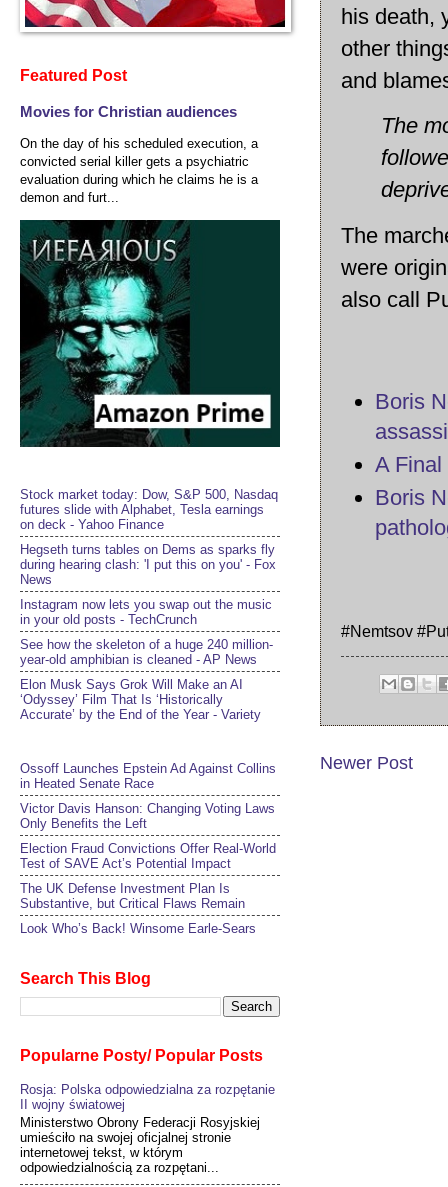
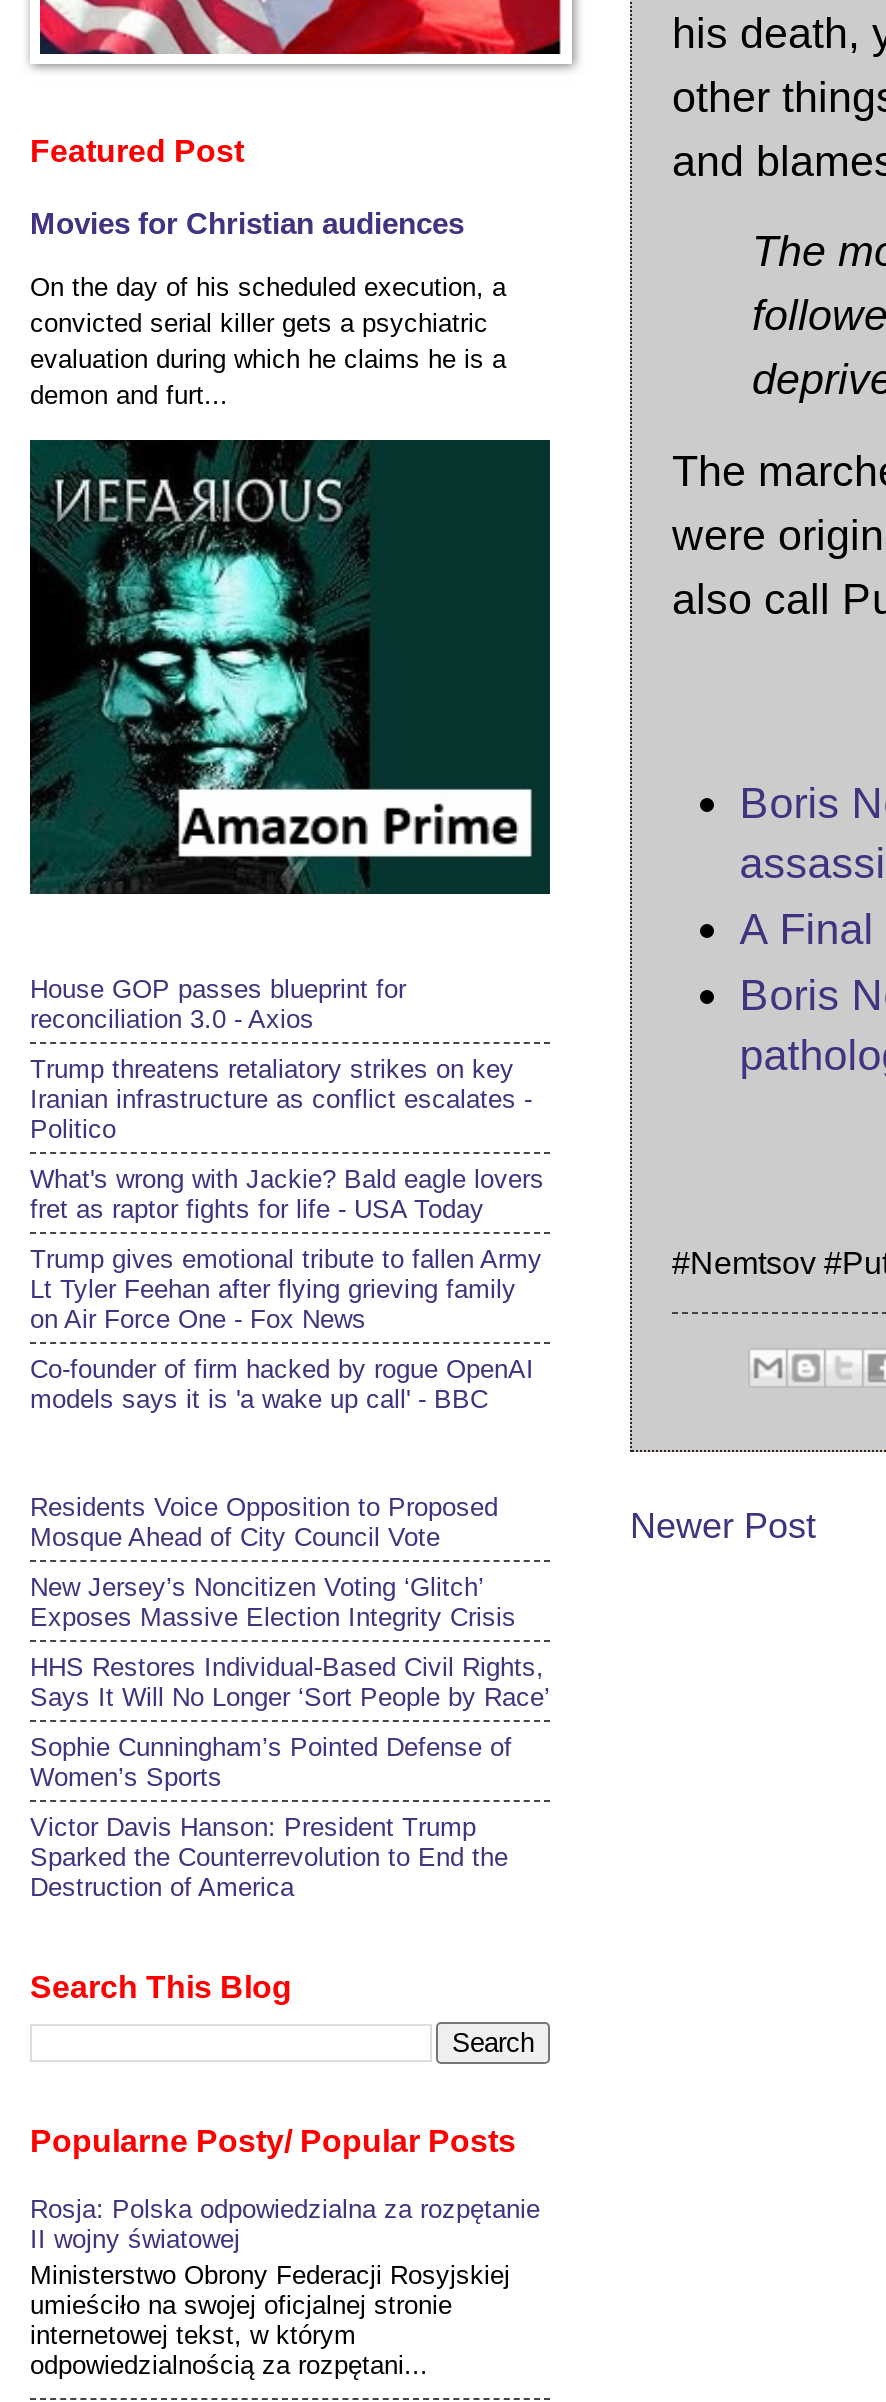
- Stock market today: Dow, S&P 500, Nasdaq
- futures slide with Alphabet, Tesla earnings
- on deck - Yahoo Finance
+ House GOP passes blueprint for
+ reconciliation 3.0 - Axios

- Hegseth turns tables on Dems as sparks fly
- during hearing clash: 'I put this on you' - Fox
- News
+ Trump threatens retaliatory strikes on key
+ Iranian infrastructure as conflict escalates -
+ Politico

- Instagram now lets you swap out the music
- in your old posts - TechCrunch
+ What's wrong with Jackie? Bald eagle lovers
+ fret as raptor fights for life - USA Today

- See how the skeleton of a huge 240 million-
- year-old amphibian is cleaned - AP News
+ Trump gives emotional tribute to fallen Army
+ Lt Tyler Feehan after flying grieving family
+ on Air Force One - Fox News

- Elon Musk Says Grok Will Make an AI
- ‘Odyssey’ Film That Is ‘Historically
- Accurate’ by the End of the Year - Variety
+ Co-founder of firm hacked by rogue OpenAI
+ models says it is 'a wake up call' - BBC

- Ossoff Launches Epstein Ad Against Collins
- in Heated Senate Race
+ Residents Voice Opposition to Proposed
+ Mosque Ahead of City Council Vote

- Victor Davis Hanson: Changing Voting Laws
- Only Benefits the Left
+ New Jersey’s Noncitizen Voting ‘Glitch’
+ Exposes Massive Election Integrity Crisis

- Election Fraud Convictions Offer Real-World
- Test of SAVE Act’s Potential Impact
+ HHS Restores Individual-Based Civil Rights,
+ Says It Will No Longer ‘Sort People by Race’

- The UK Defense Investment Plan Is
- Substantive, but Critical Flaws Remain
+ Sophie Cunningham’s Pointed Defense of
+ Women’s Sports

- Look Who’s Back! Winsome Earle-Sears
+ Victor Davis Hanson: President Trump
+ Sparked the Counterrevolution to End the
+ Destruction of America
